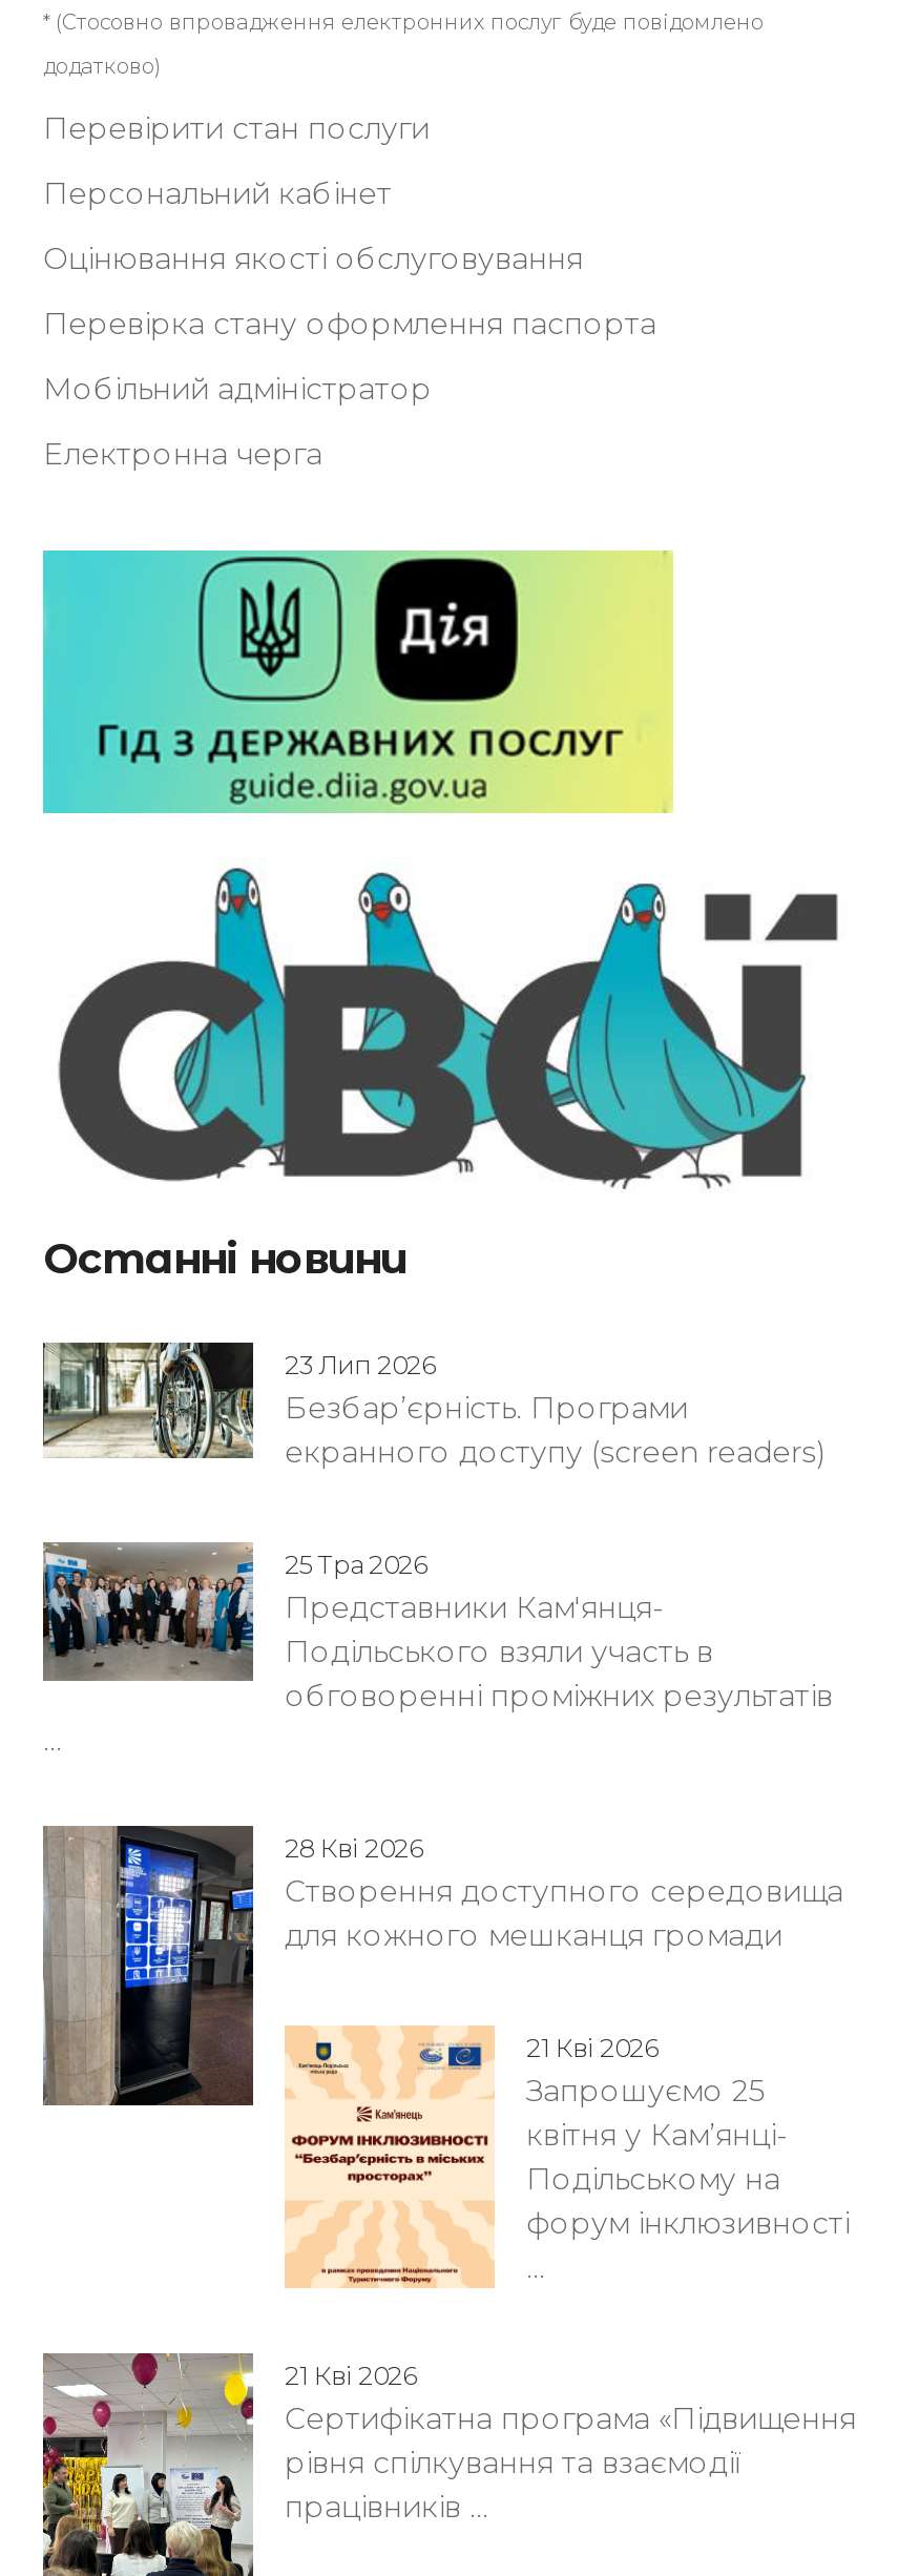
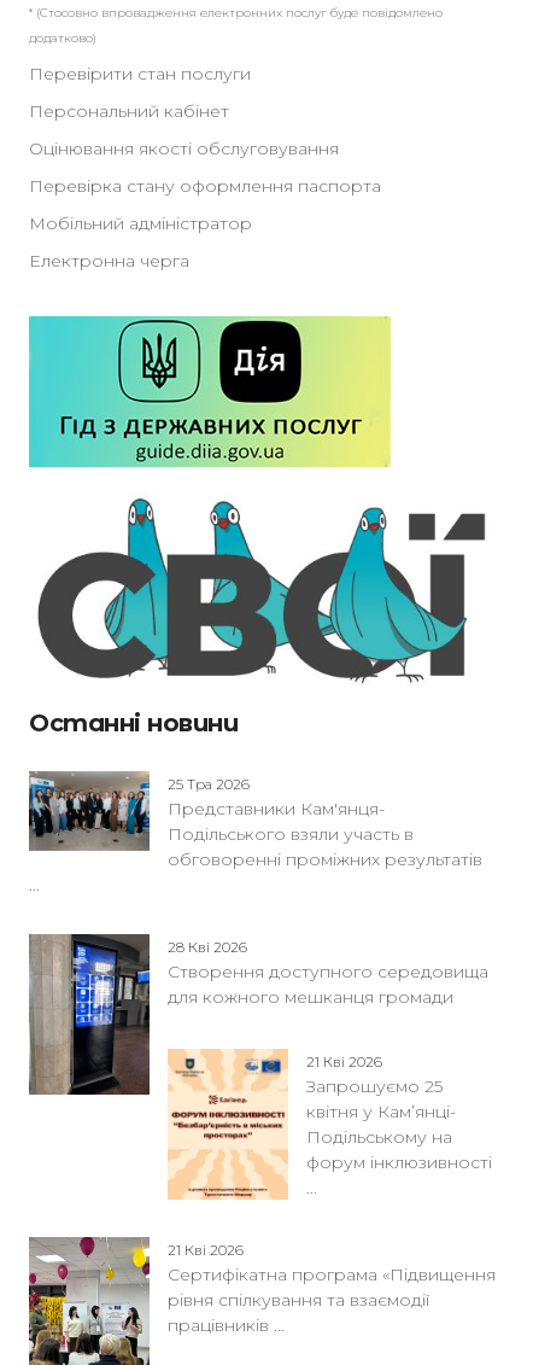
- [image]
- 23 Лип 2026
- Безбар’єрність. Програми
- екранного доступу (screen readers)
